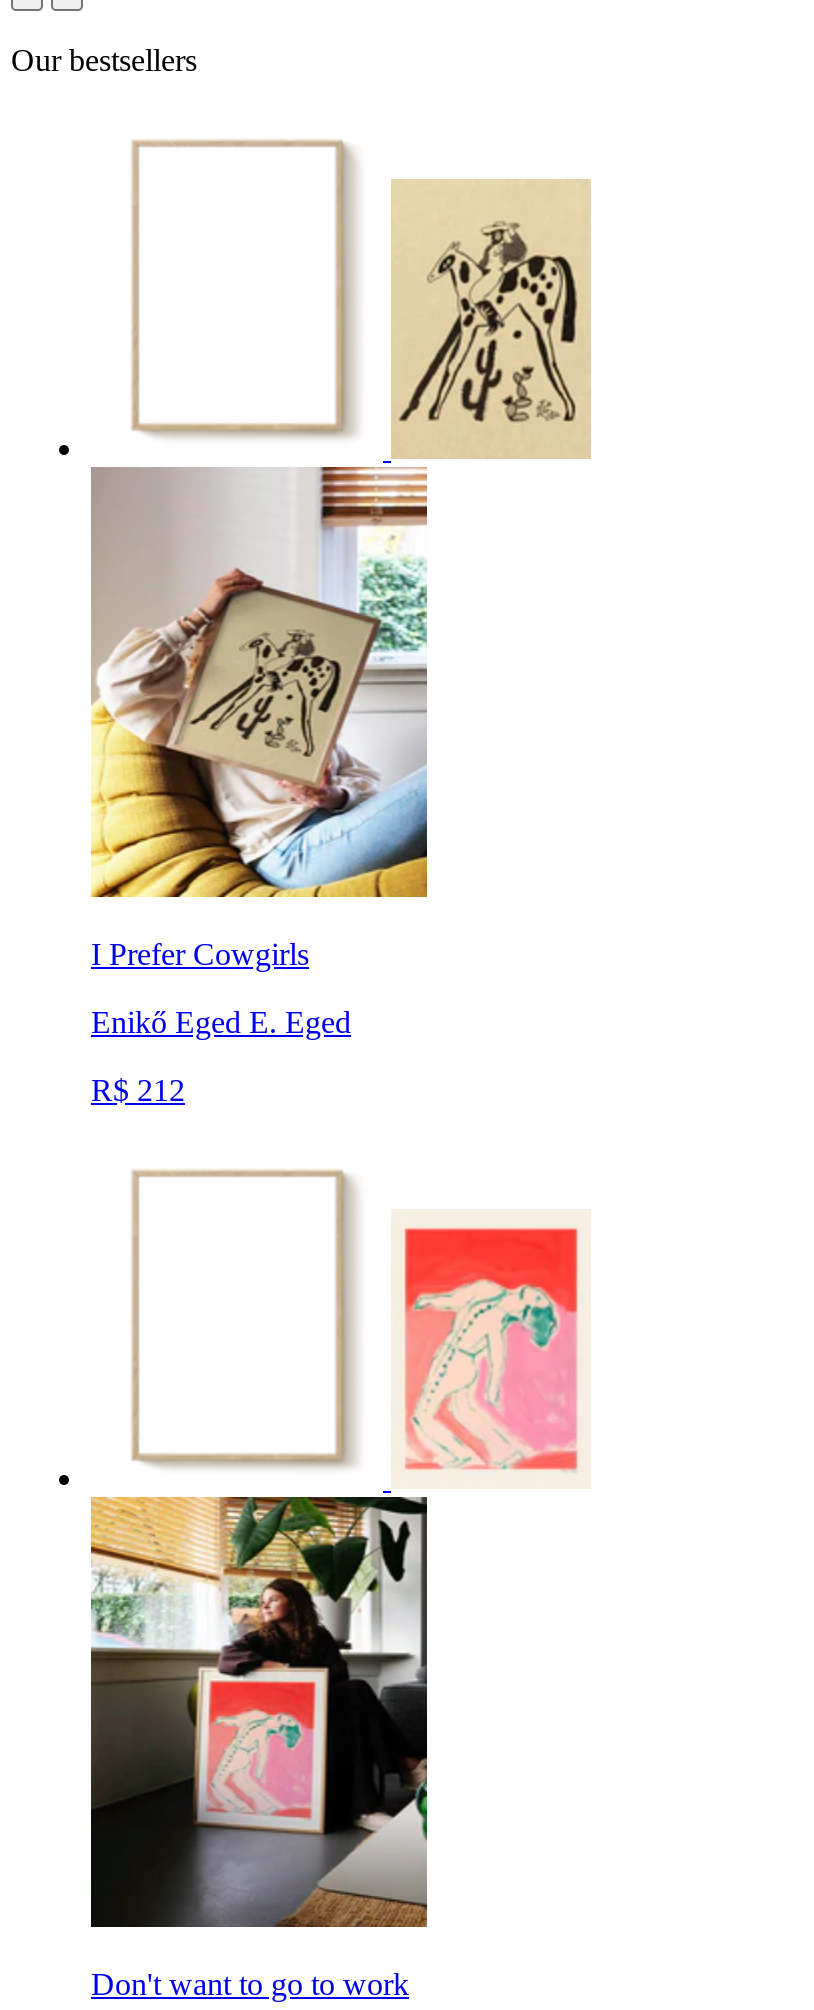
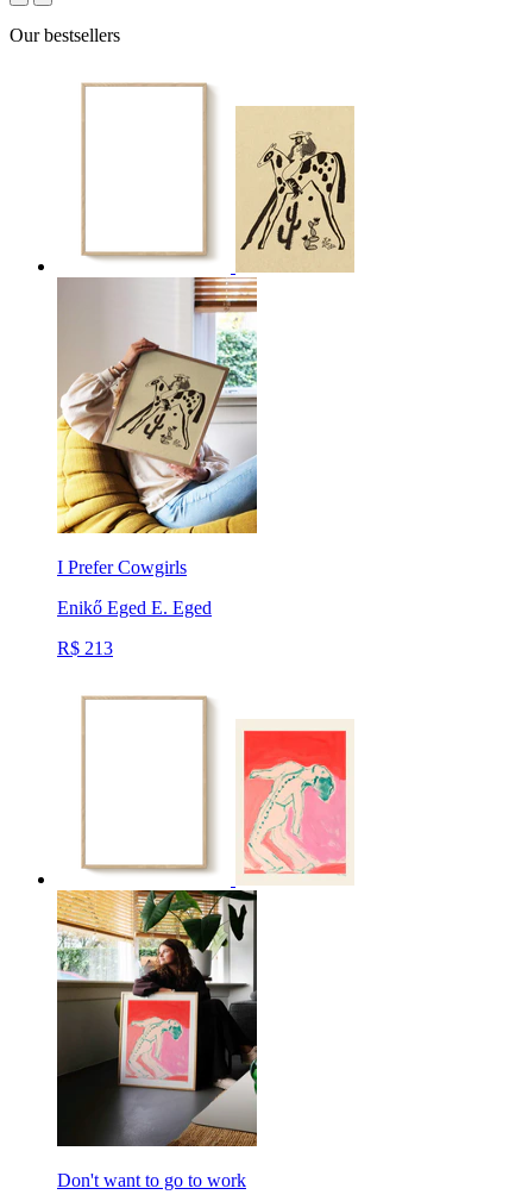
- R$ 212
+ R$ 213
